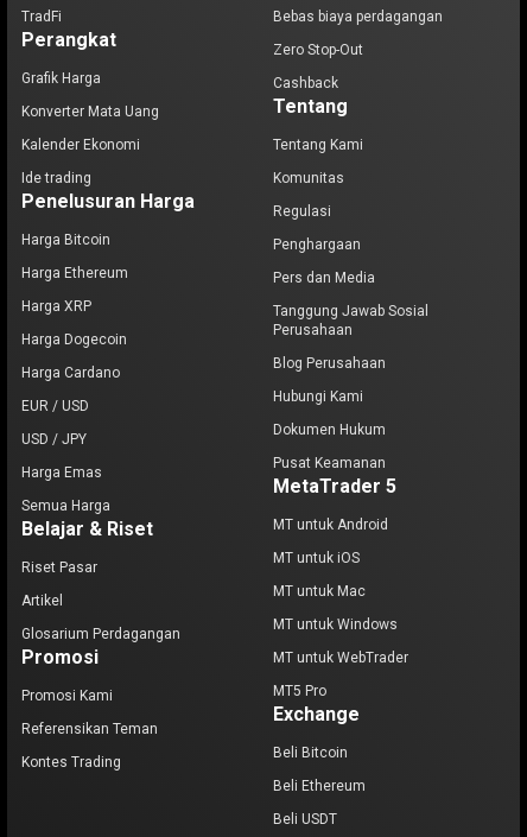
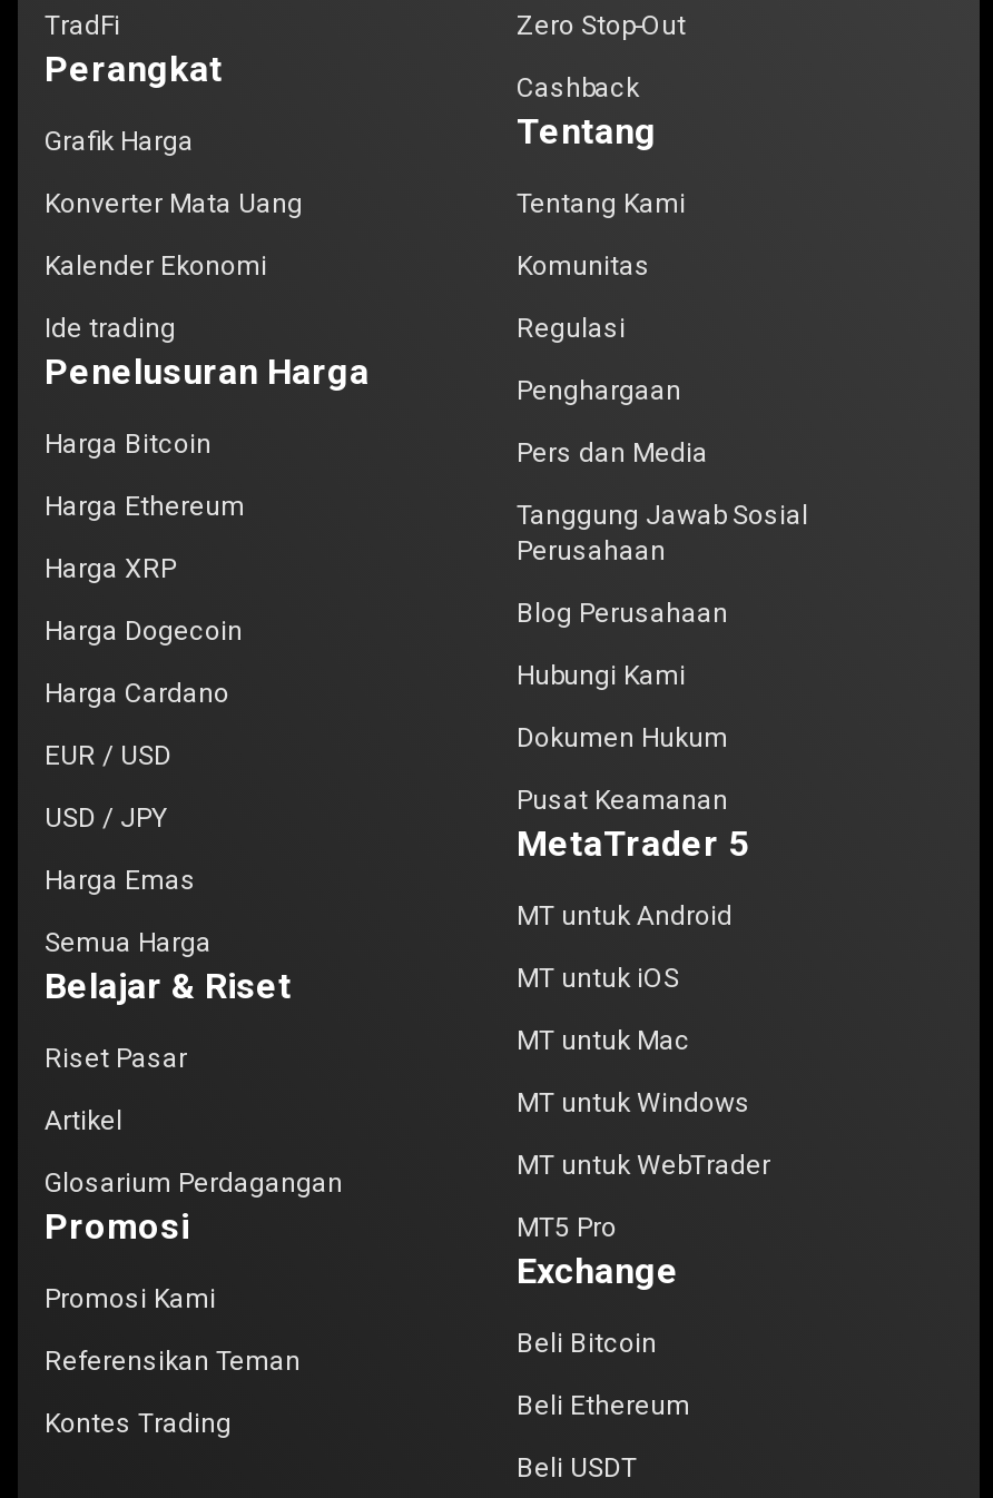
- Bebas biaya perdagangan
